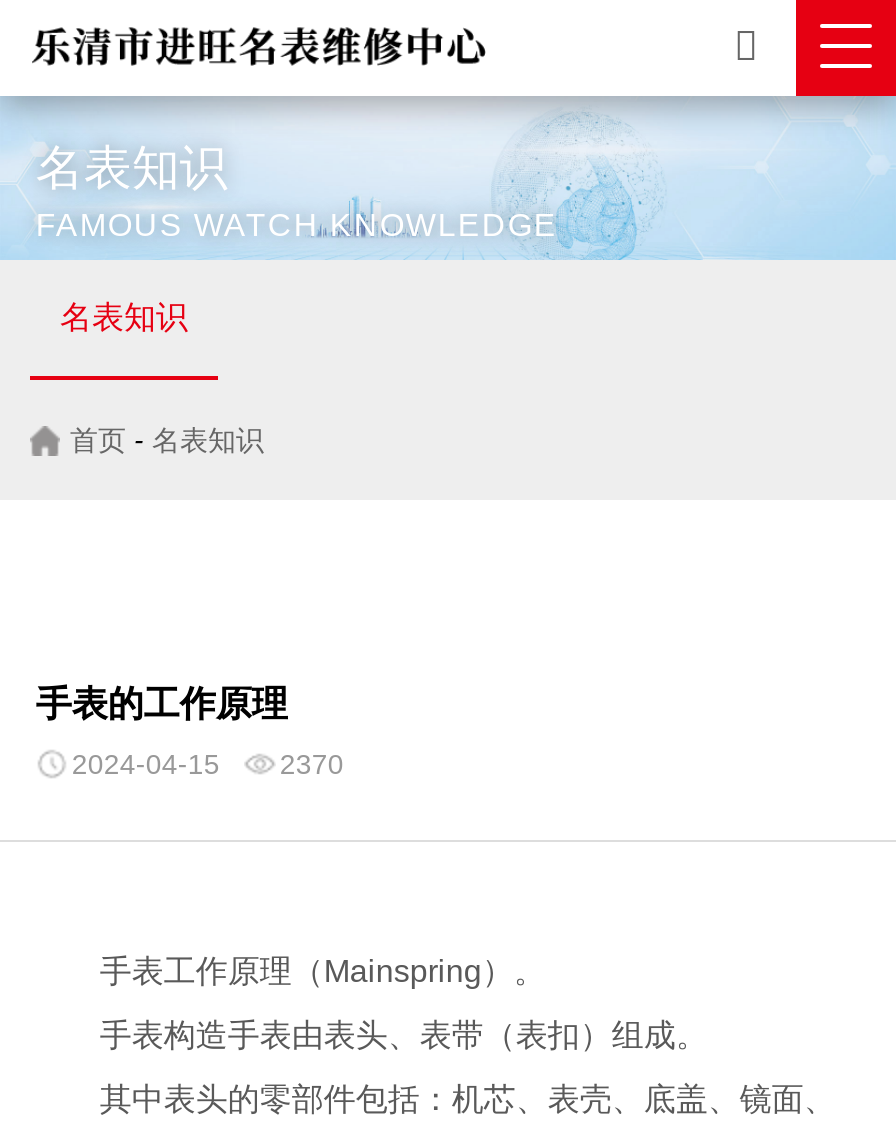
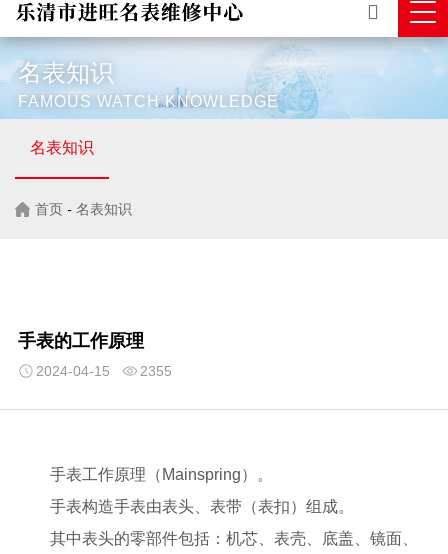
- 2024-04-15 2370
+ 2024-04-15 2355
